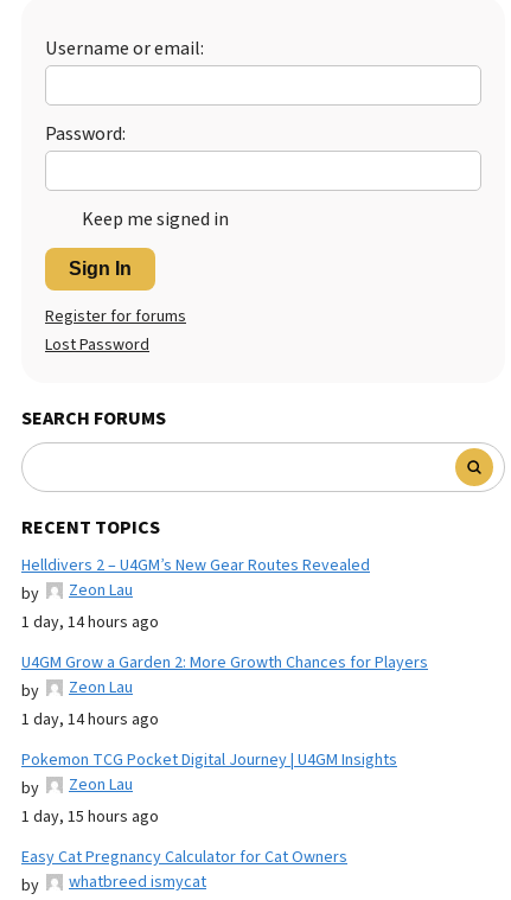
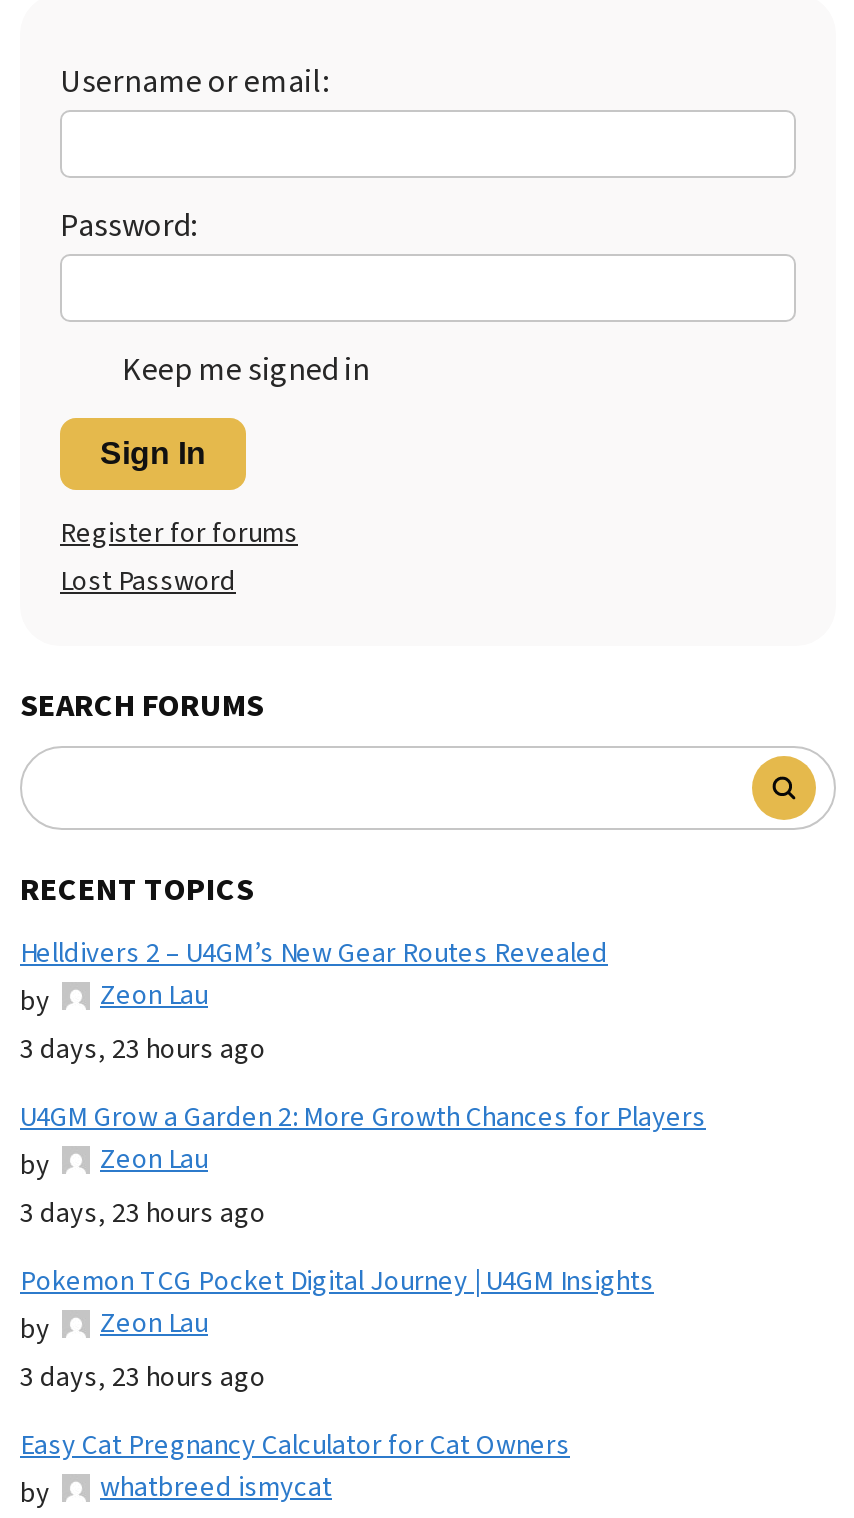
- 1 day, 14 hours ago
+ 3 days, 23 hours ago

- 1 day, 14 hours ago
+ 3 days, 23 hours ago

- 1 day, 15 hours ago
+ 3 days, 23 hours ago
